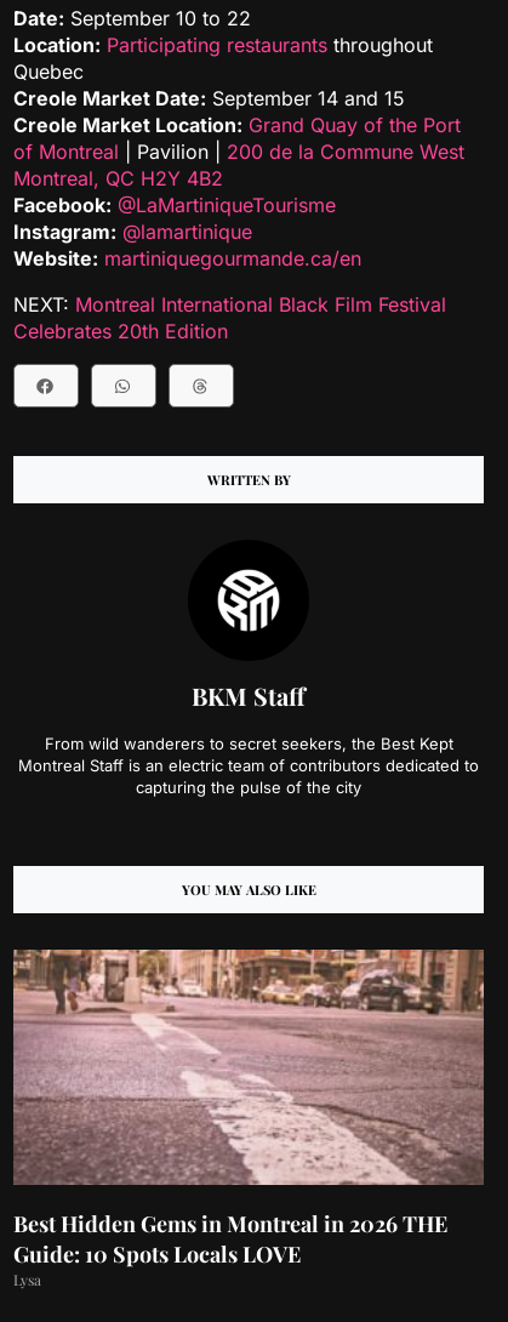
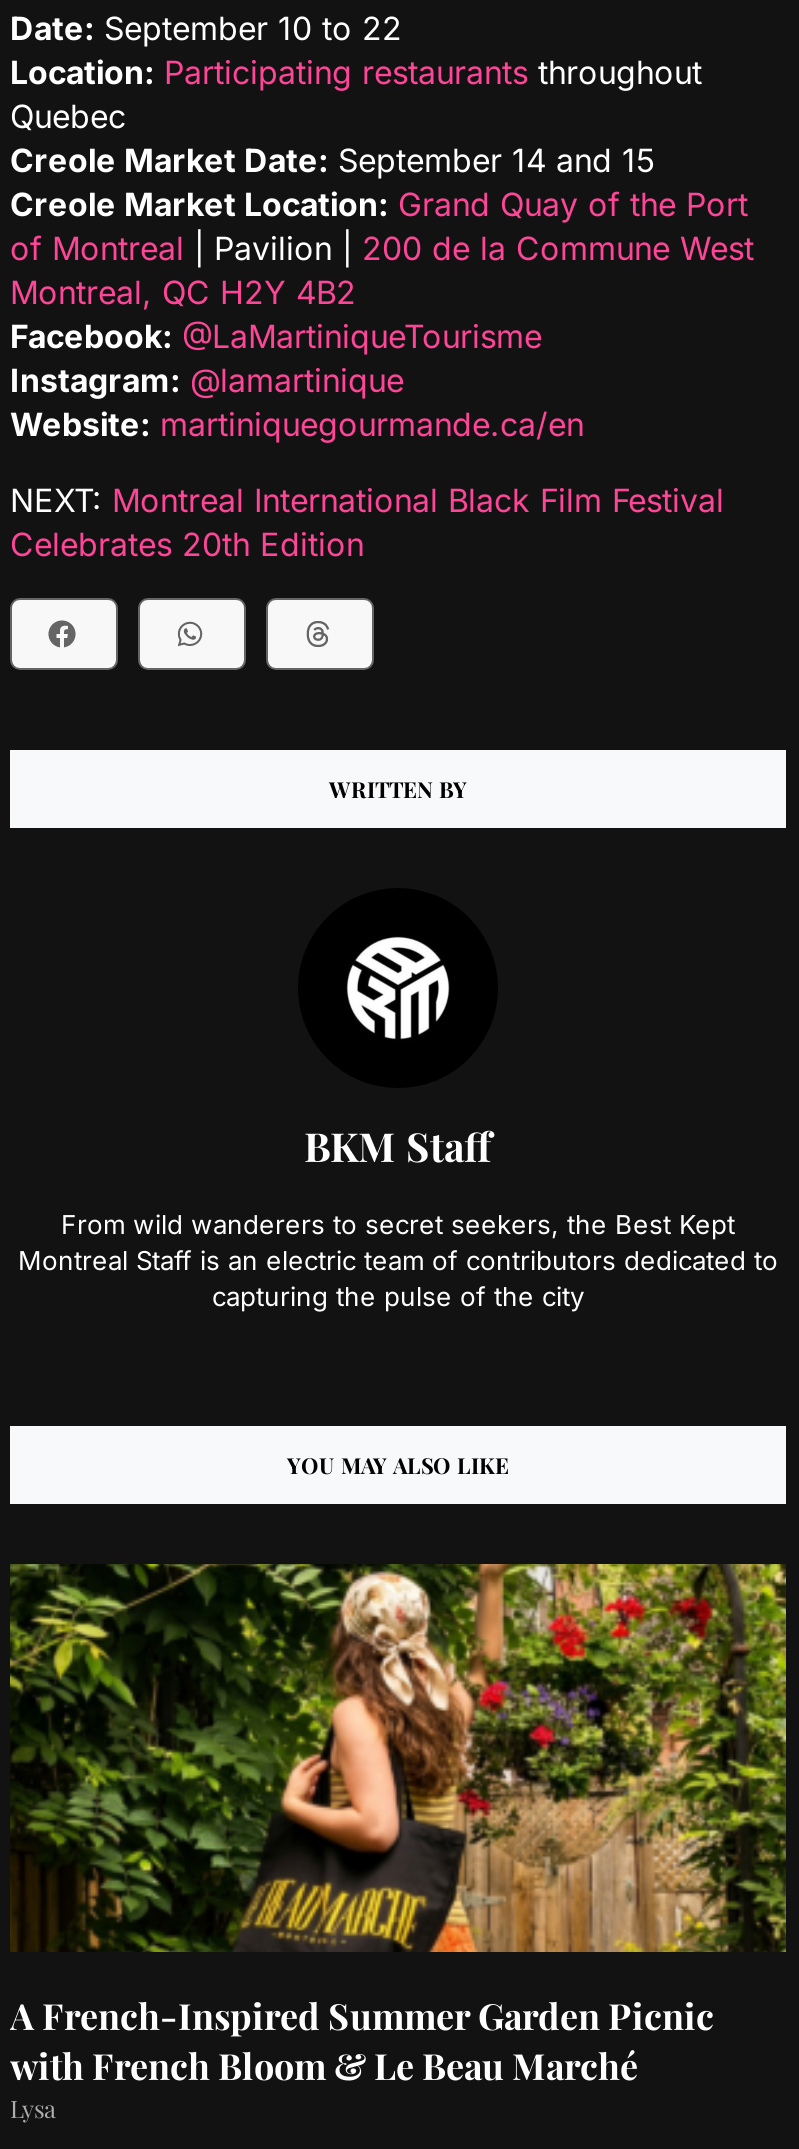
- [image]
- Best Hidden Gems in Montreal in 2026 THE
- Guide: 10 Spots Locals LOVE
+ [image]
+ A French-Inspired Summer Garden Picnic
+ with French Bloom & Le Beau Marché
